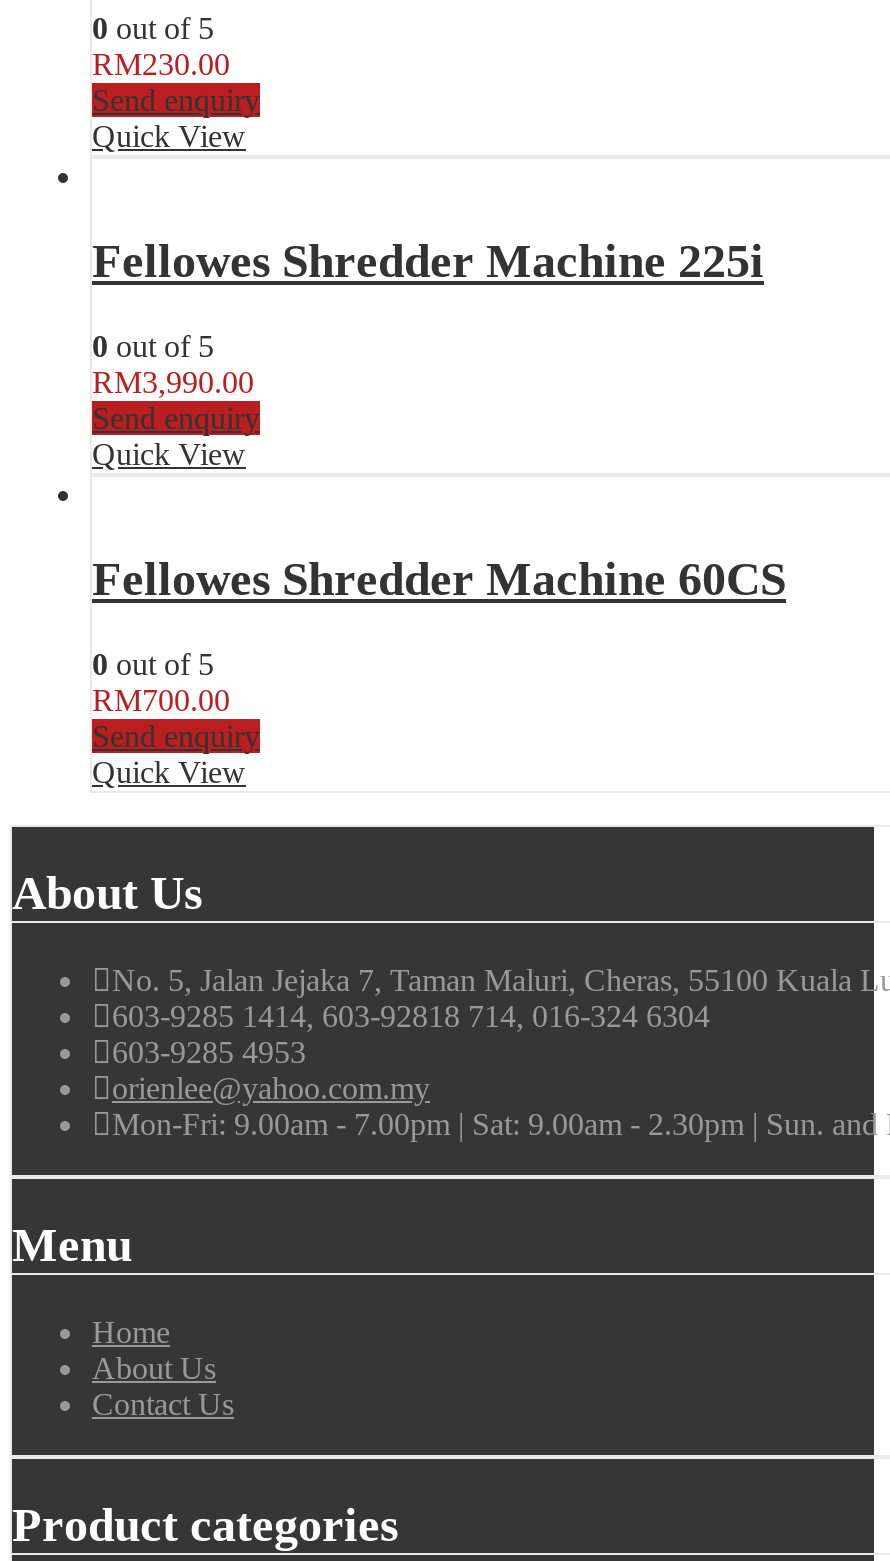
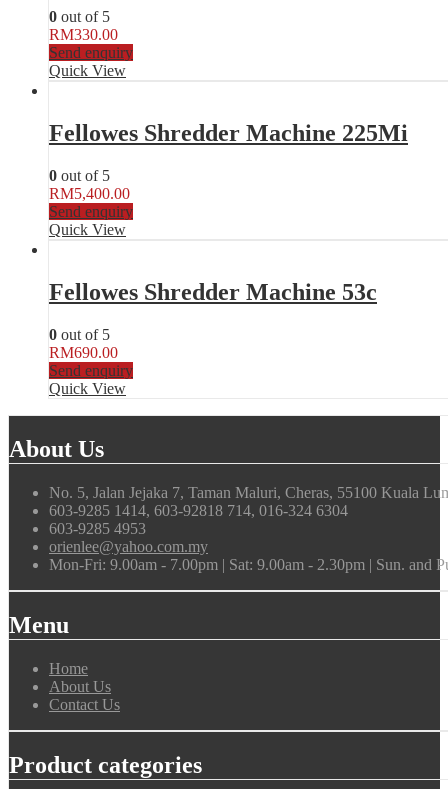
- RM230.00
+ RM330.00

- Fellowes Shredder Machine 225i
+ Fellowes Shredder Machine 225Mi

- RM3,990.00
+ RM5,400.00

- Fellowes Shredder Machine 60CS
+ Fellowes Shredder Machine 53c

- RM700.00
+ RM690.00
